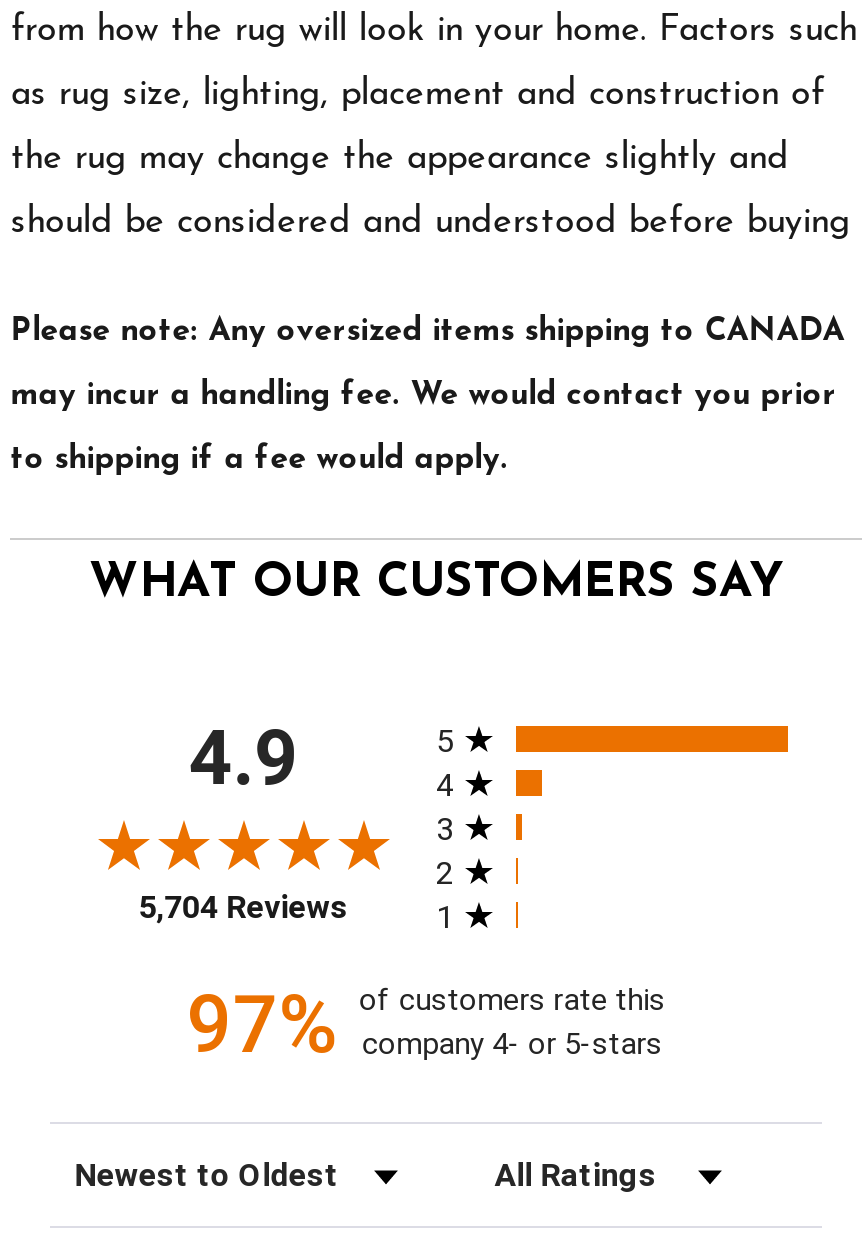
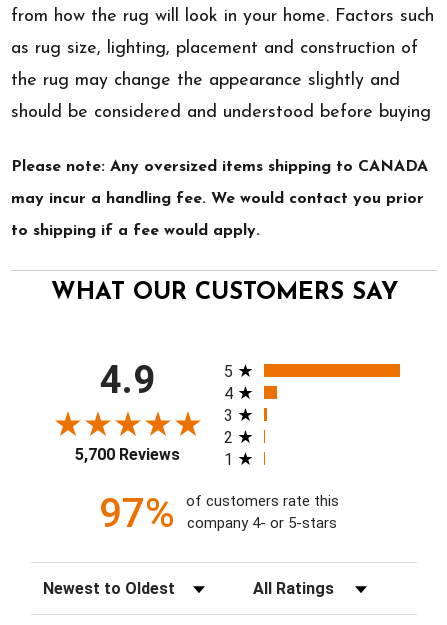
- 5,704 Reviews
+ 5,700 Reviews
